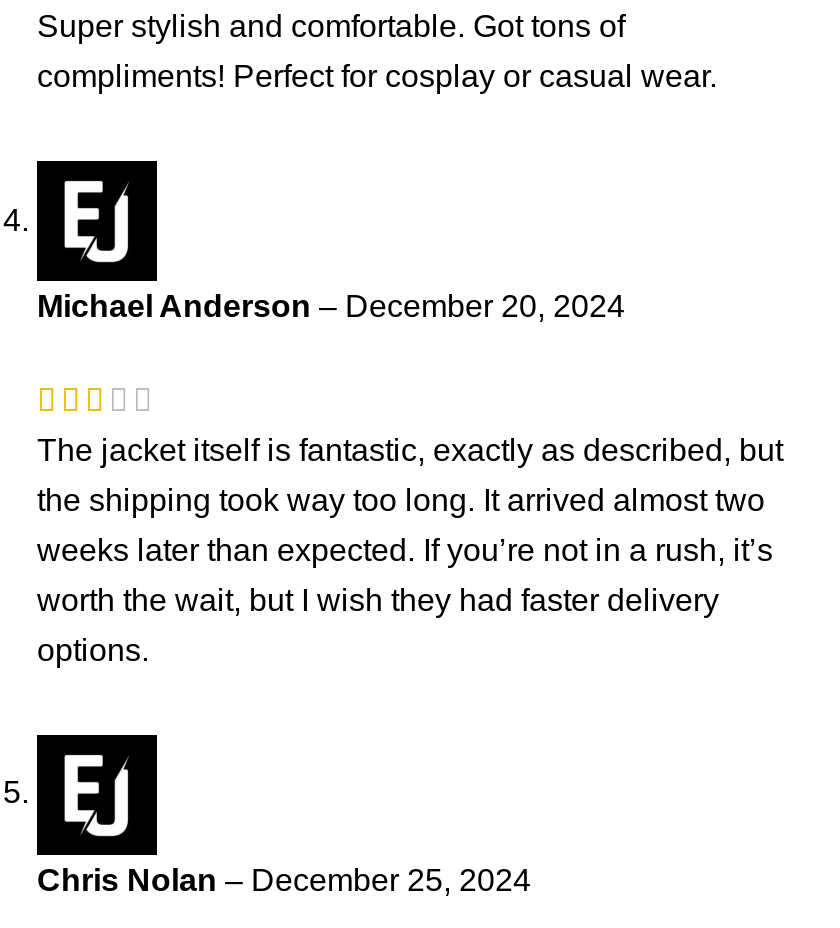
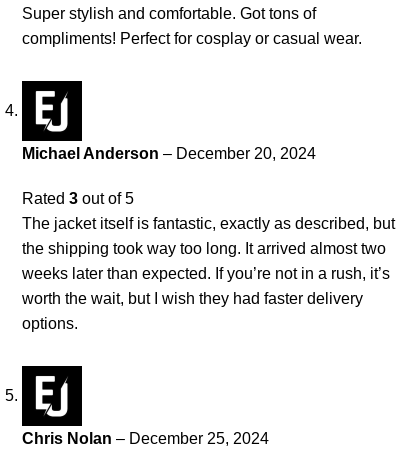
+ Rated 3 out of 5
